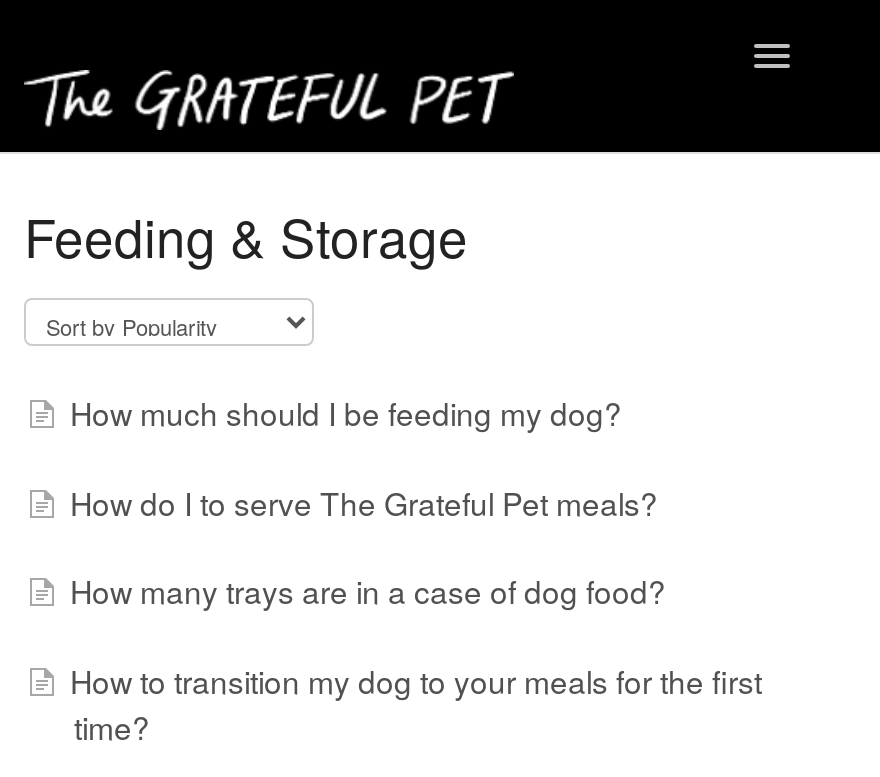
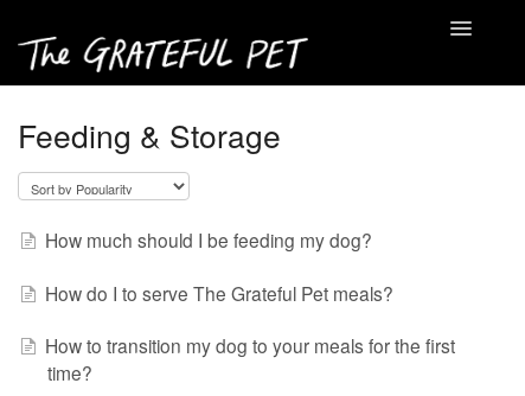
- How many trays are in a case of dog food?
